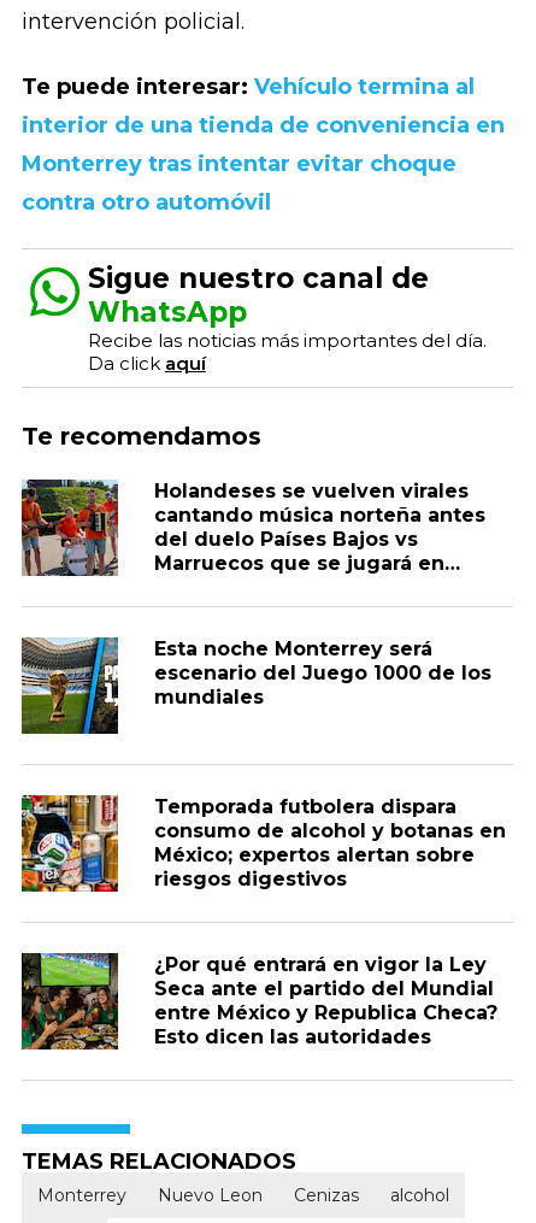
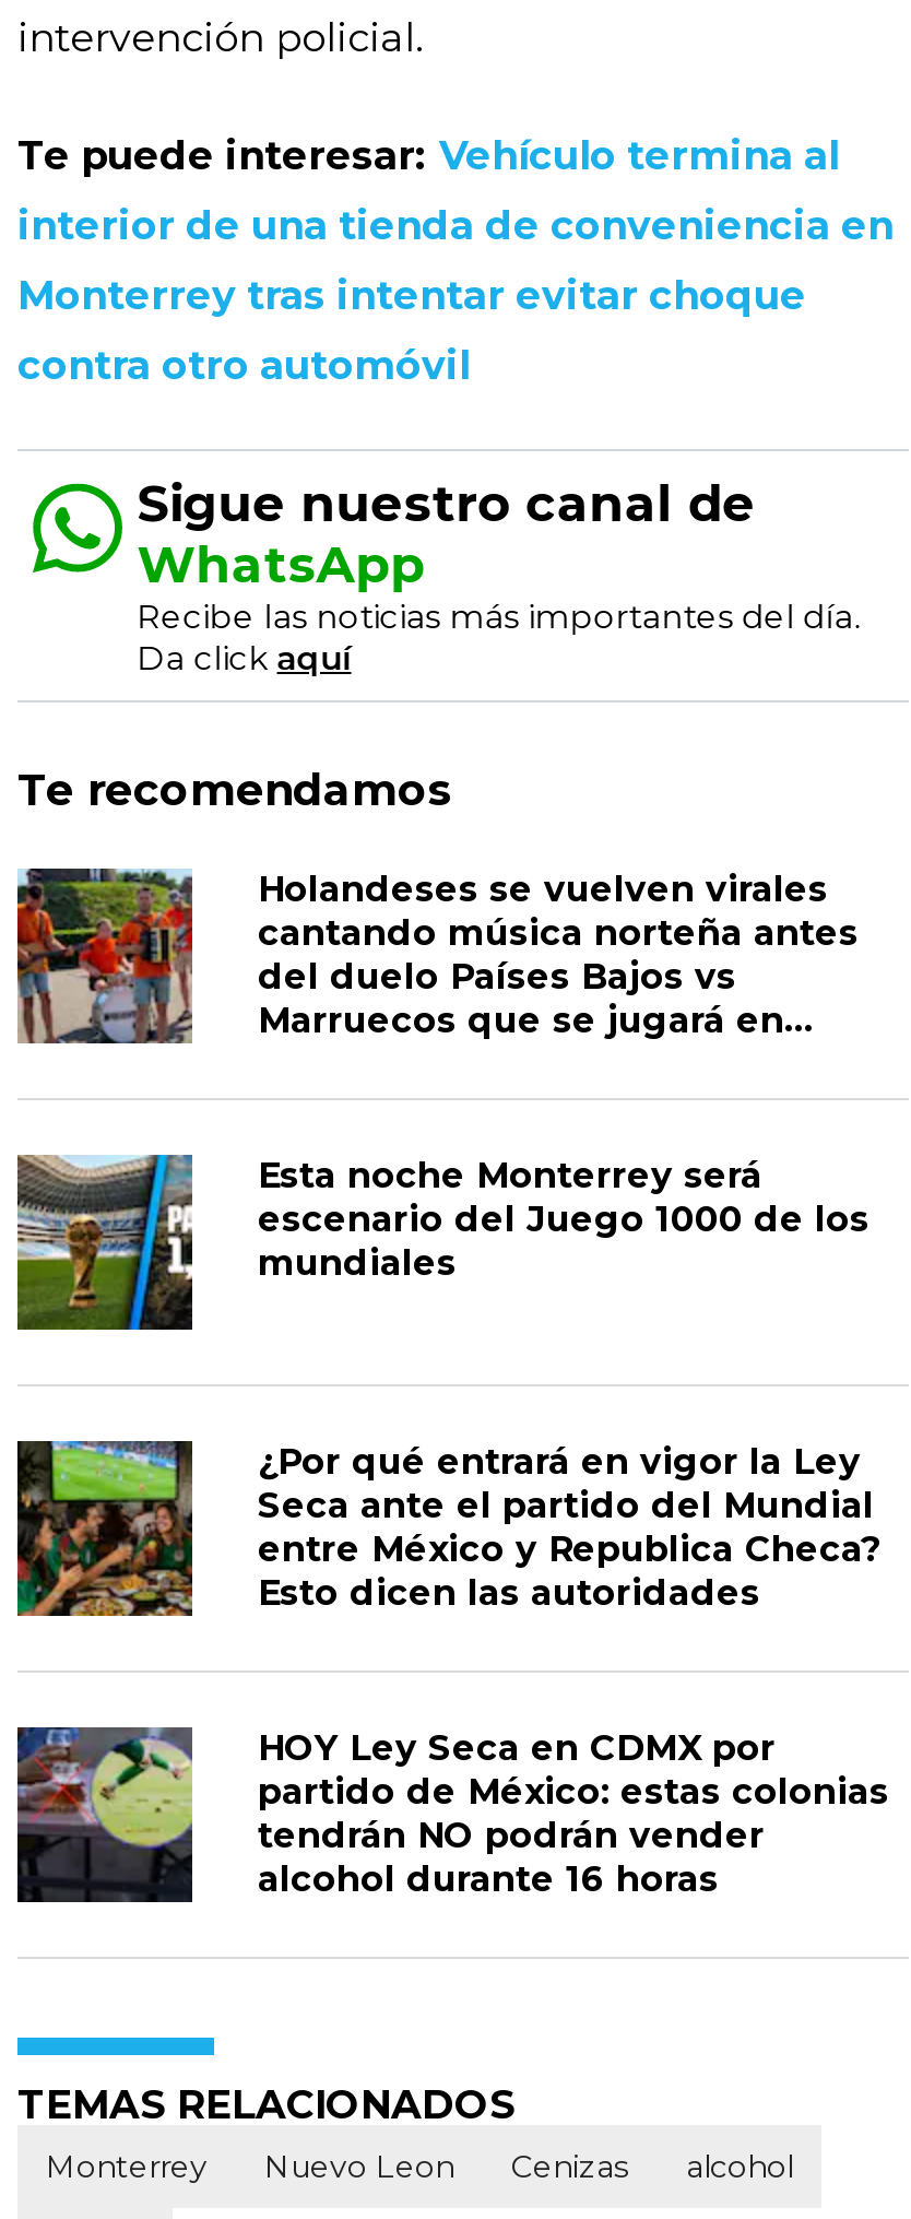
- [image]
- Temporada futbolera dispara
- consumo de alcohol y botanas en
- México; expertos alertan sobre
- riesgos digestivos

moved up: [image] | ¿Por qué entrará en vigor la Ley | Seca ante el partido del Mundial | entre México y Republica Checa? | Esto dicen las autoridades

+ [image]
+ HOY Ley Seca en CDMX por
+ partido de México: estas colonias
+ tendrán NO podrán vender
+ alcohol durante 16 horas
